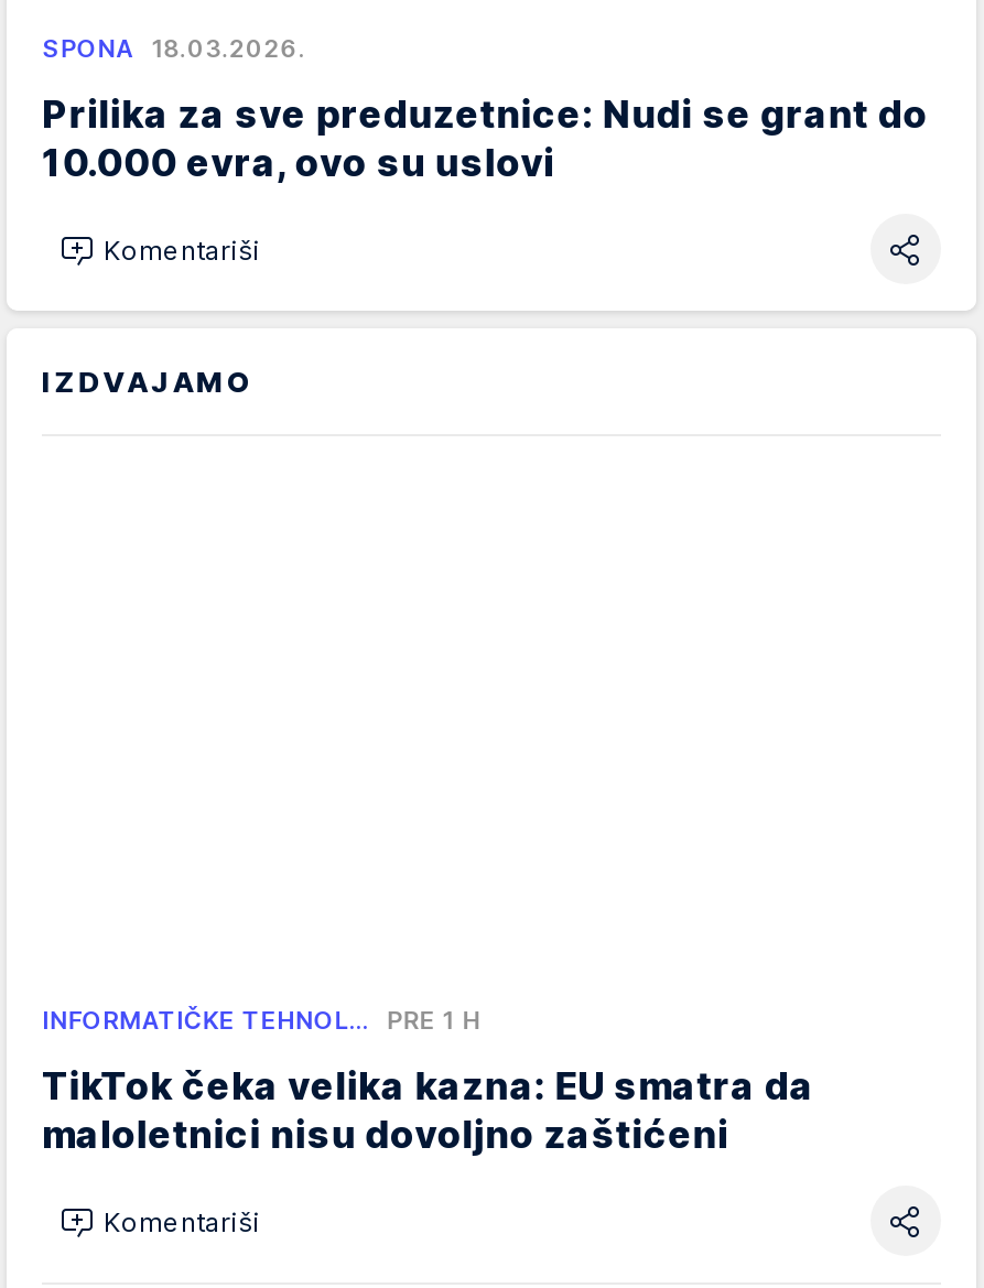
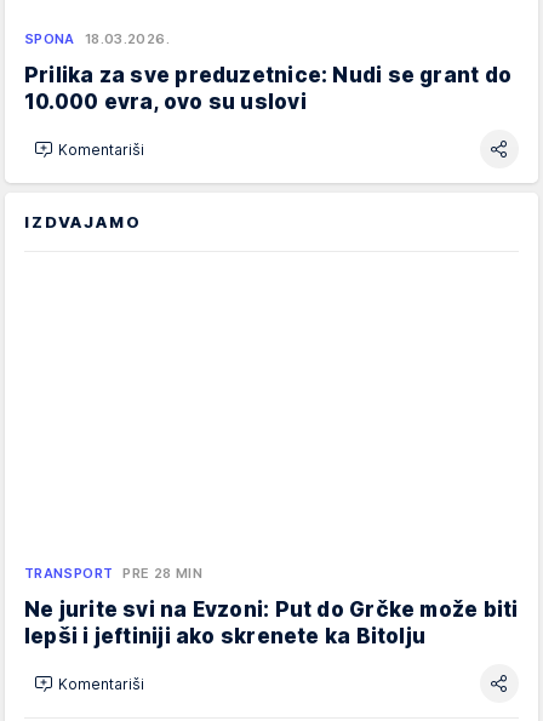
- INFORMATIČKE TEHNOL… PRE 1 H
+ TRANSPORT PRE 28 MIN

- TikTok čeka velika kazna: EU smatra da
- maloletnici nisu dovoljno zaštićeni
+ Ne jurite svi na Evzoni: Put do Grčke može biti
+ lepši i jeftiniji ako skrenete ka Bitolju
